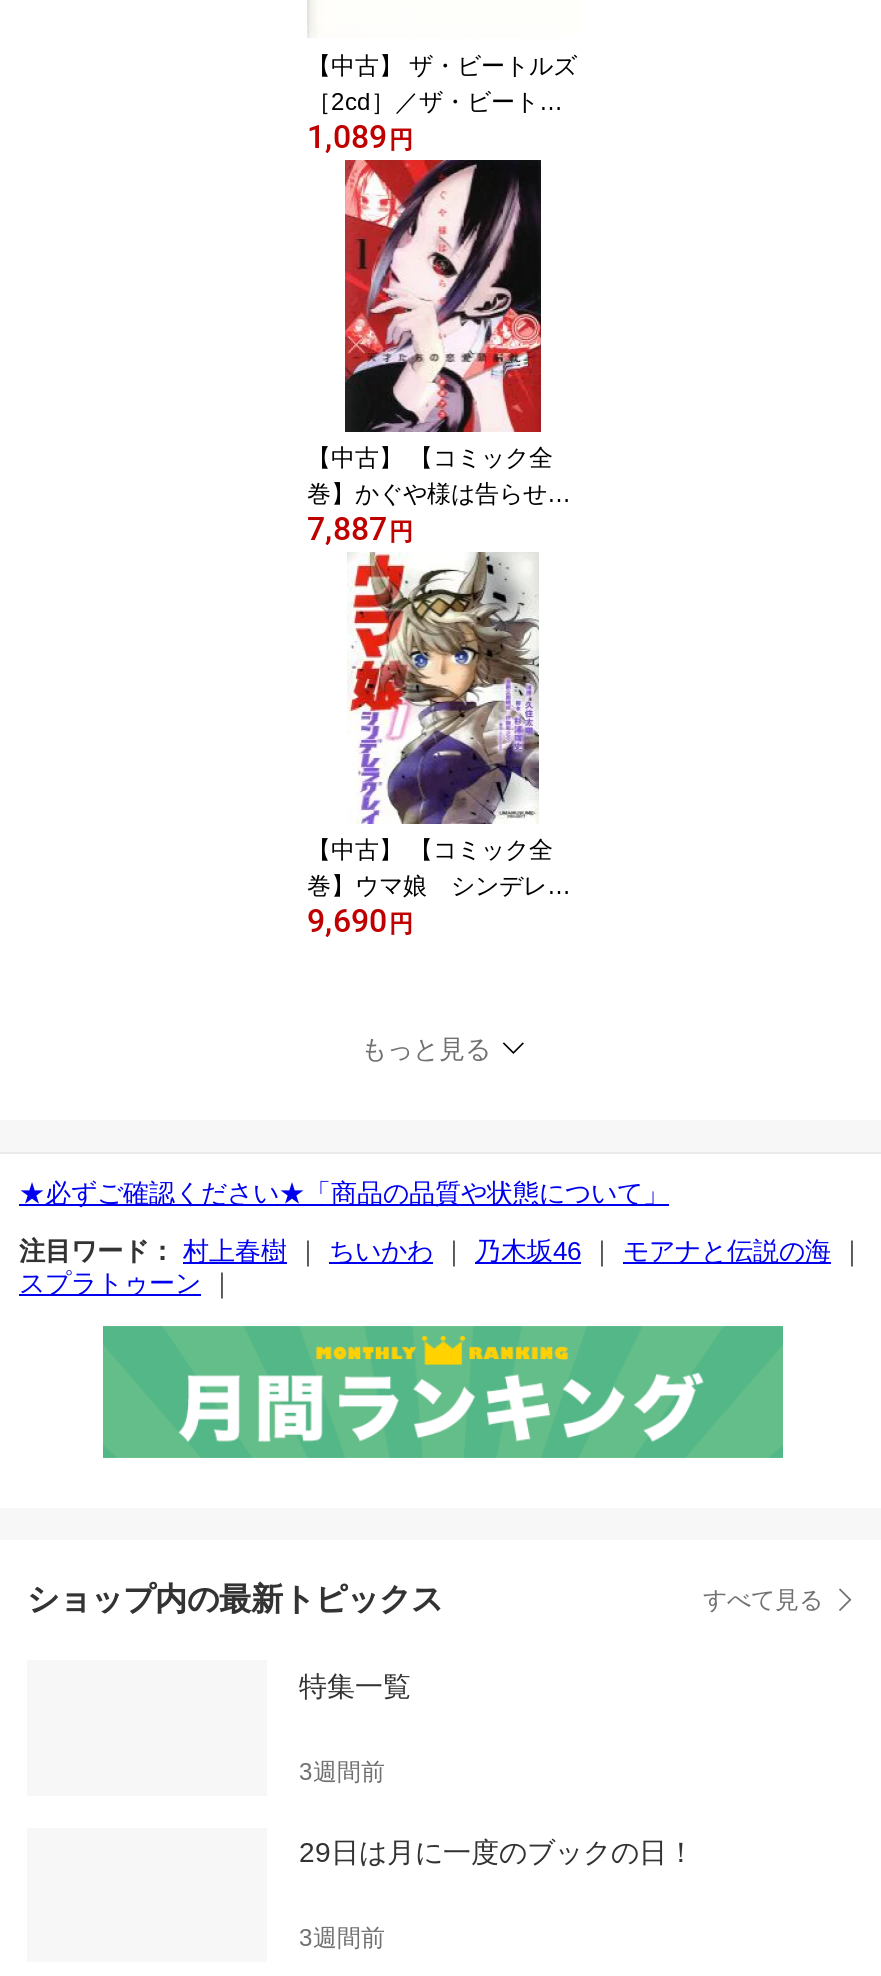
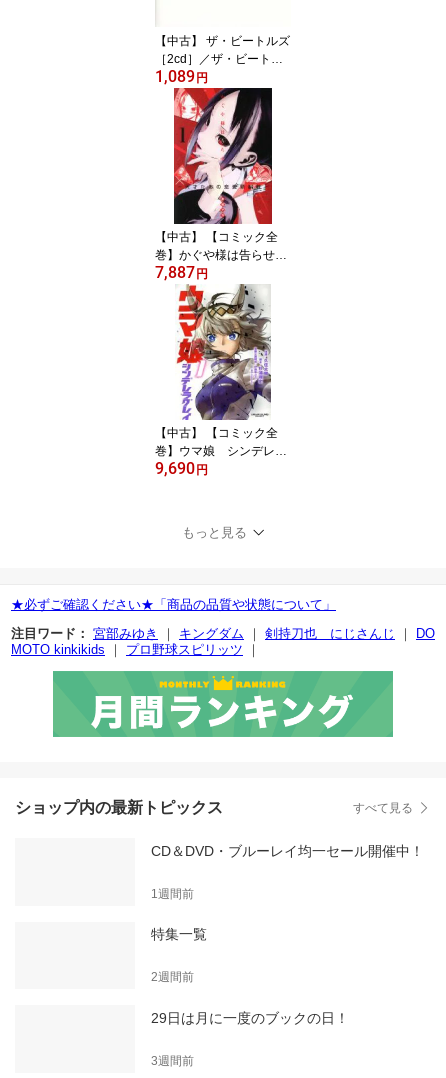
- 注目ワード： 村上春樹｜ちいかわ｜乃木坂46｜モアナと伝説の海｜
- スプラトゥーン｜
+ 注目ワード： 宮部みゆき｜キングダム｜剣持刀也 にじさんじ｜DO
+ MOTO kinkikids｜プロ野球スピリッツ｜

+ CD＆DVD・ブルーレイ均一セール開催中！
+ 1週間前

- 3週間前
+ 2週間前
